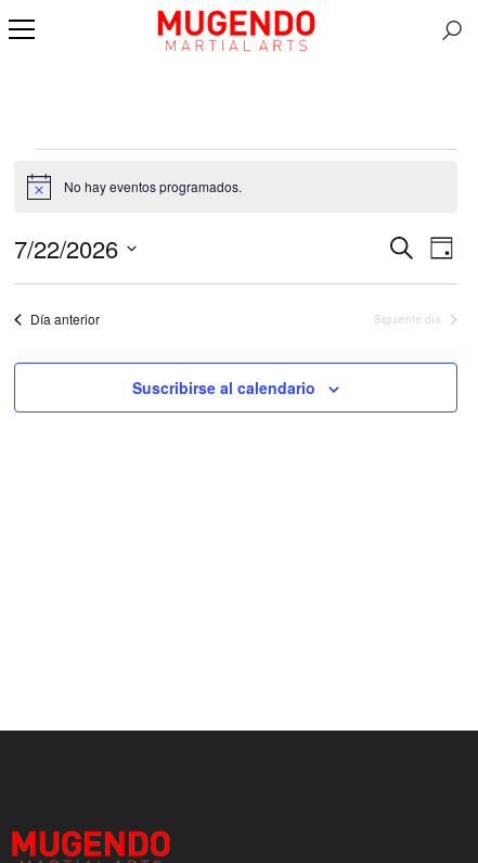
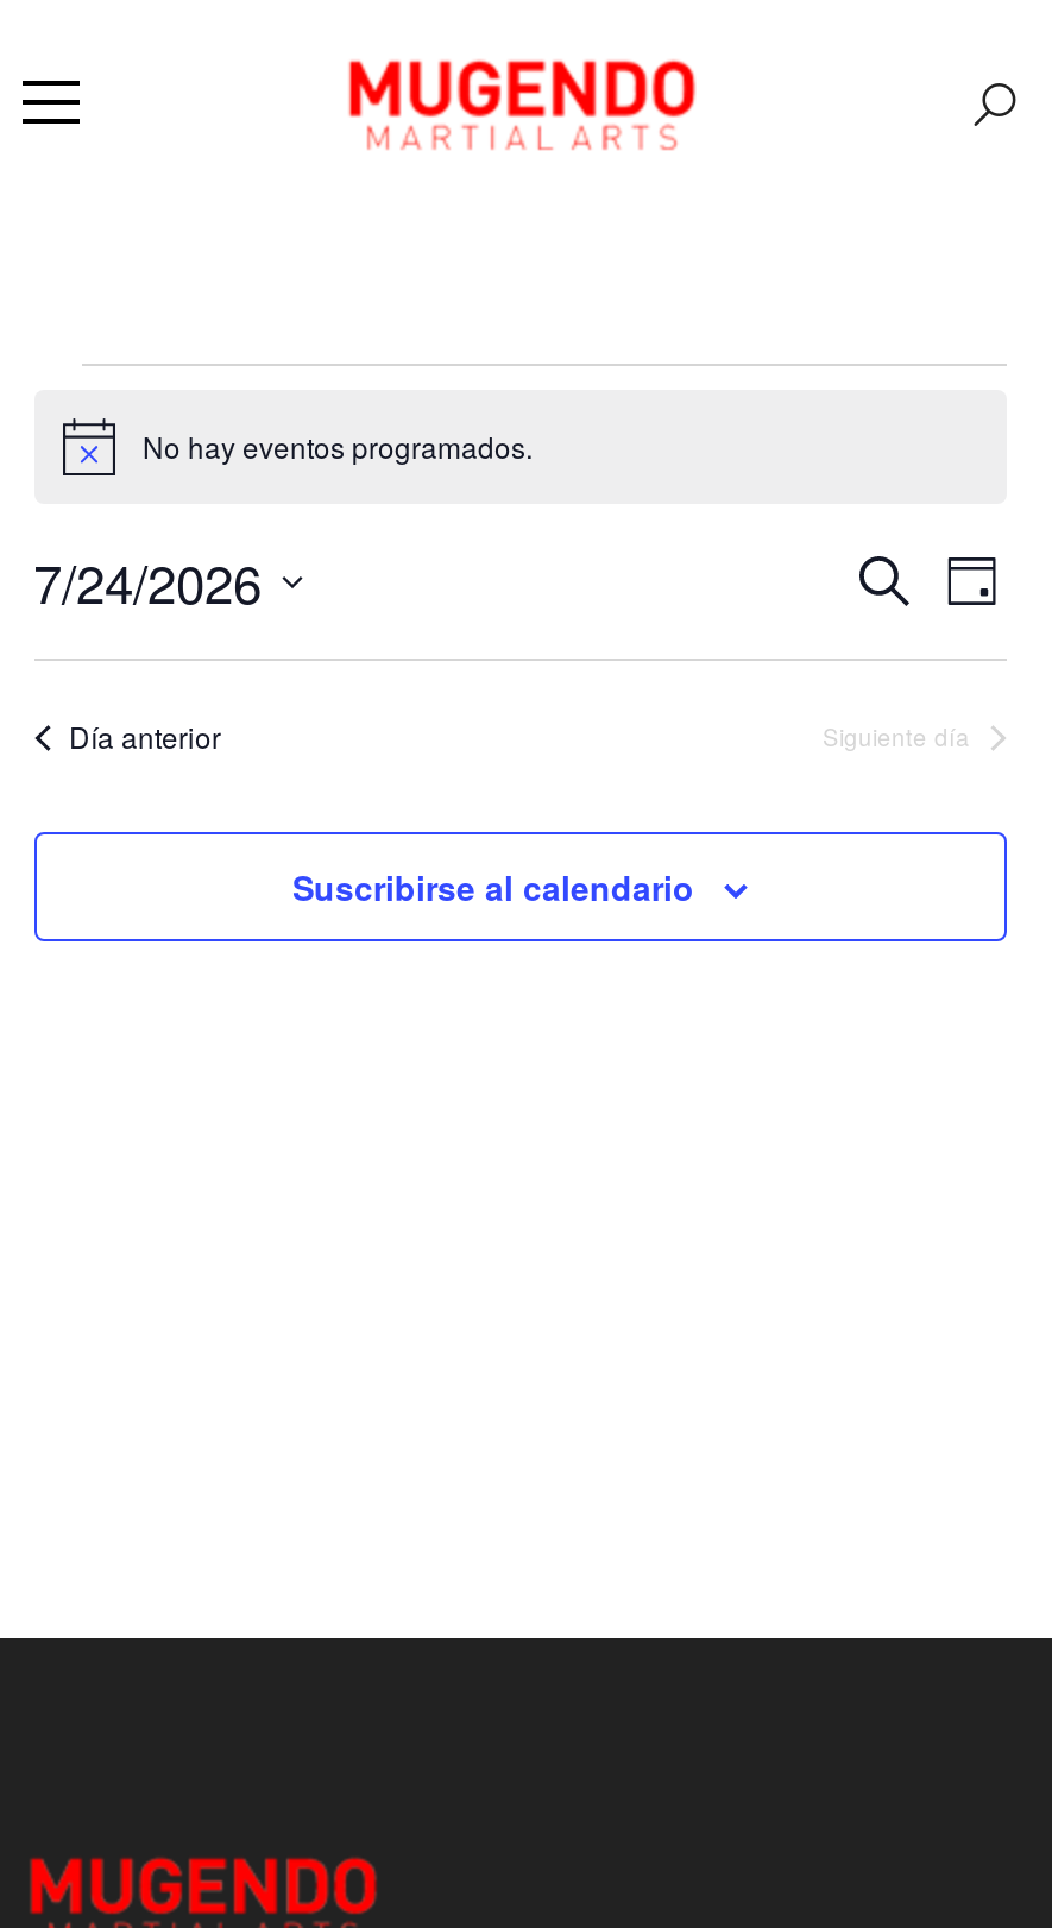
- 7/22/2026
+ 7/24/2026
